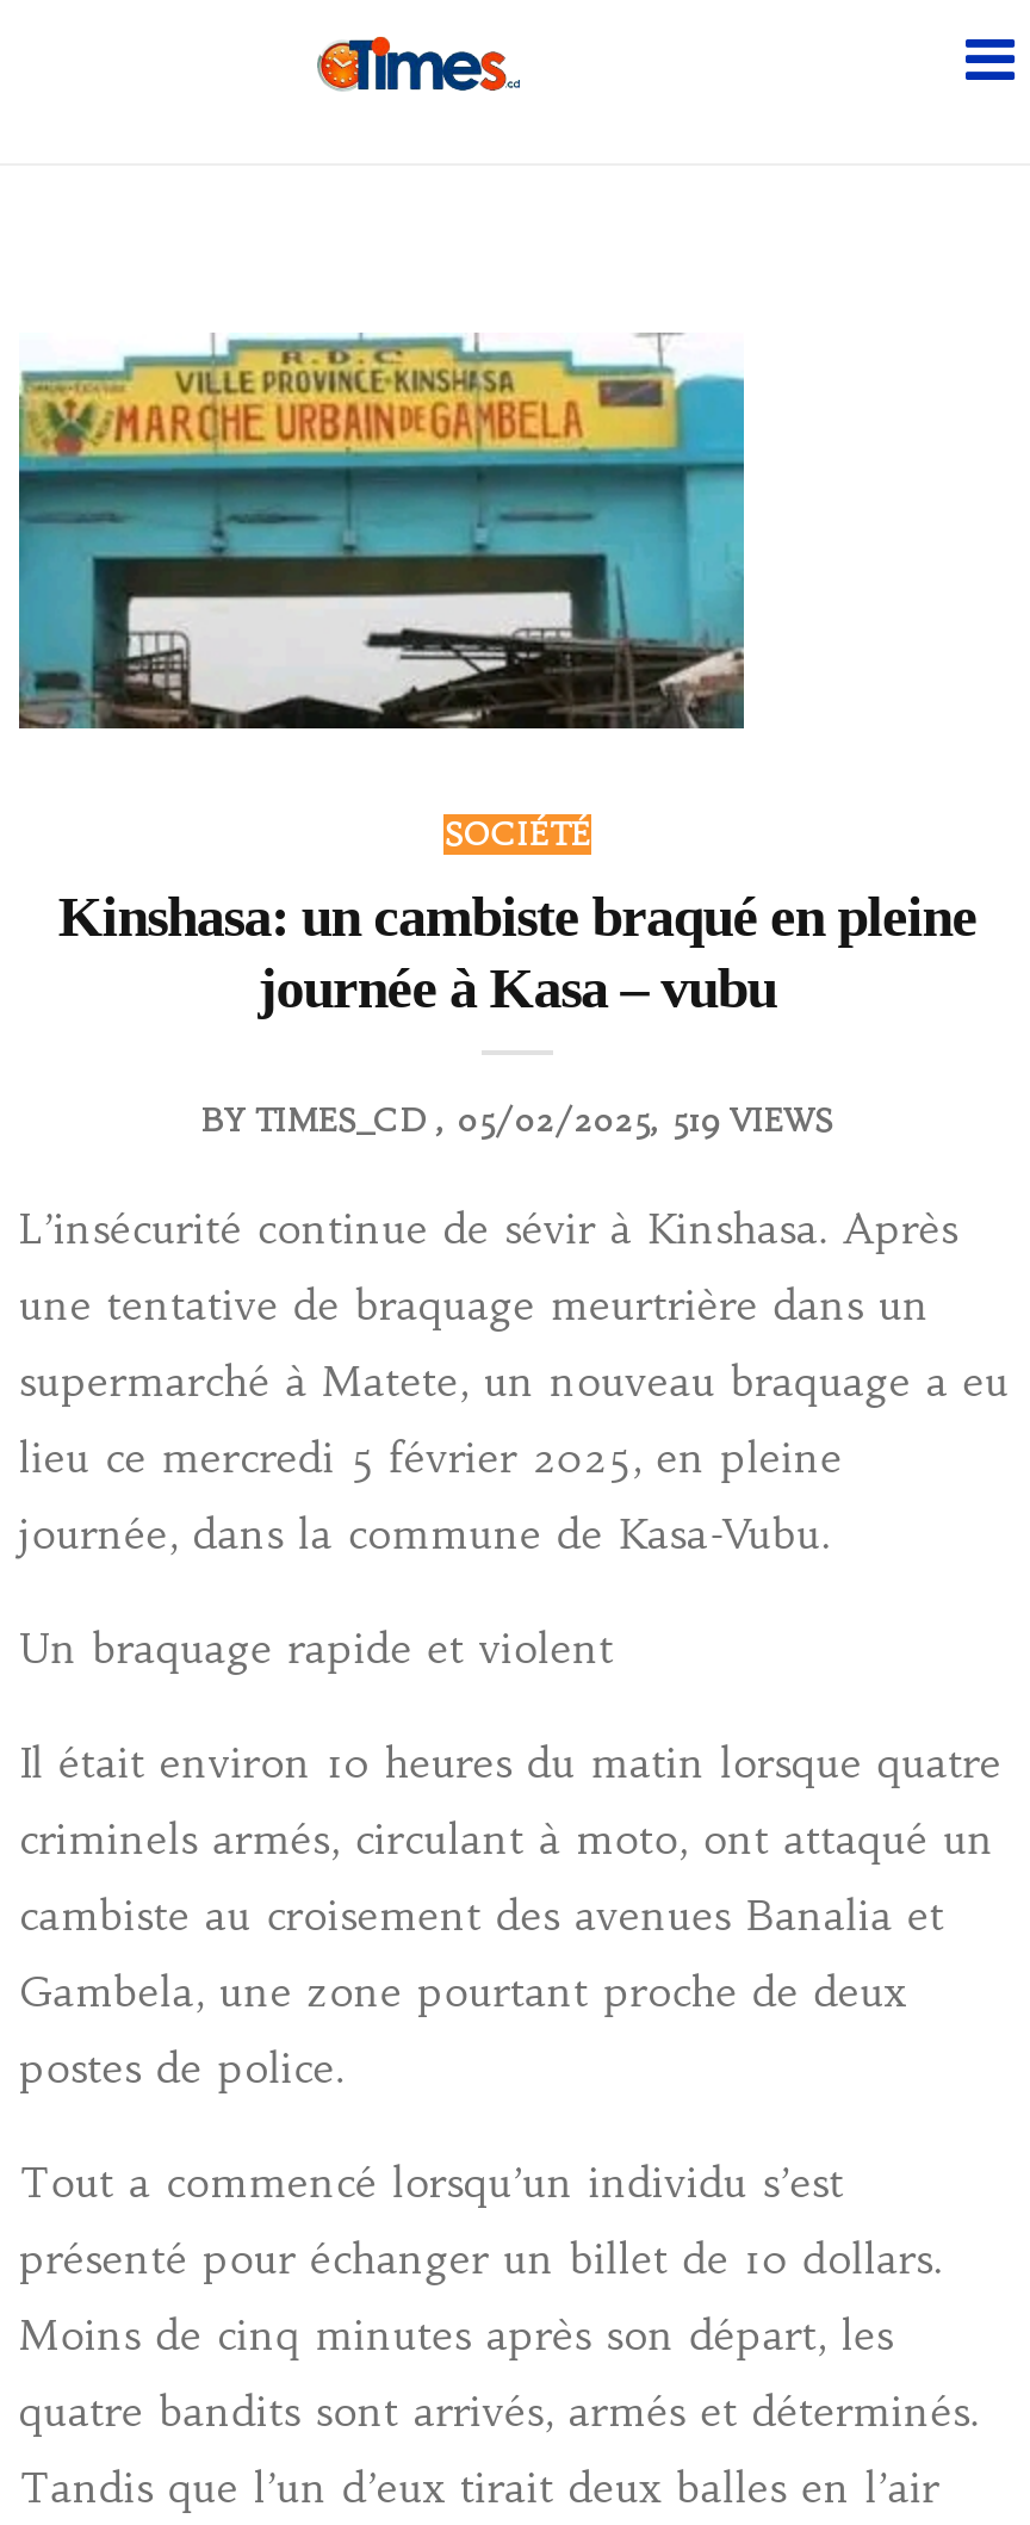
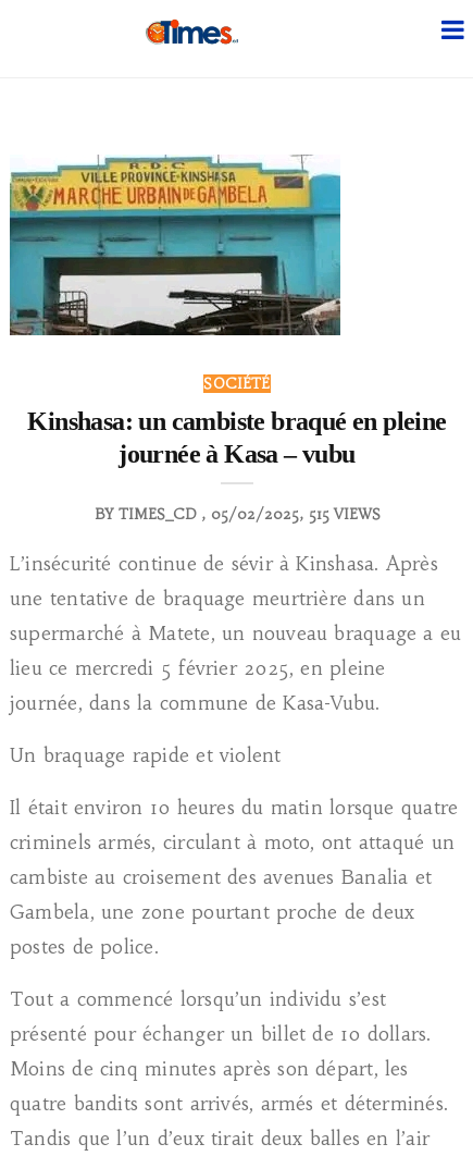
- BY TIMES_CD 05/02/2025 519 VIEWS
+ BY TIMES_CD 05/02/2025 515 VIEWS
